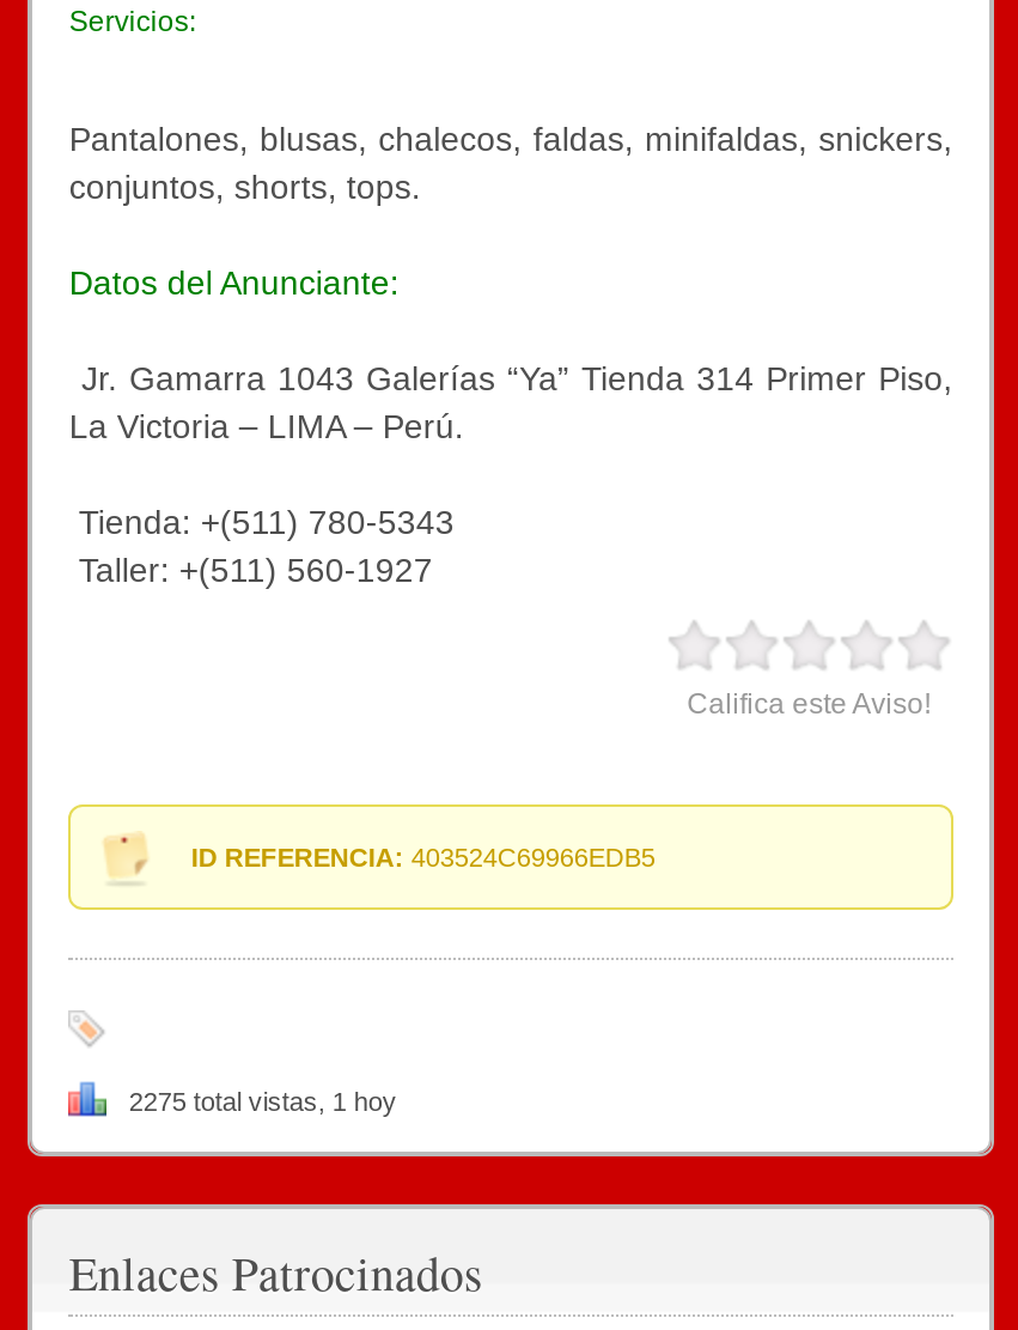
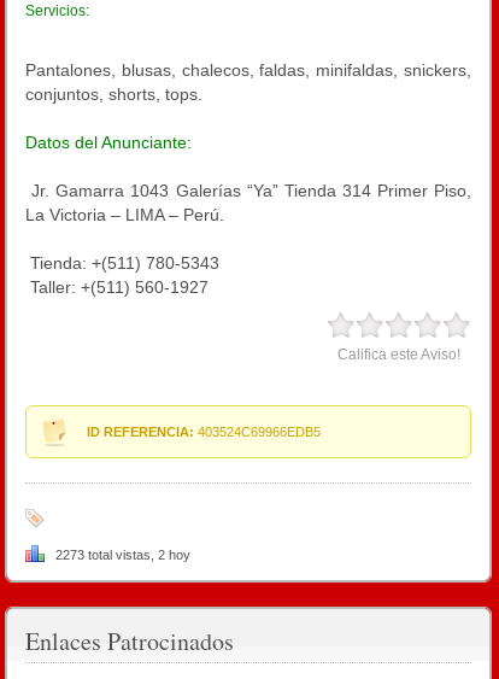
- 2275 total vistas, 1 hoy
+ 2273 total vistas, 2 hoy
